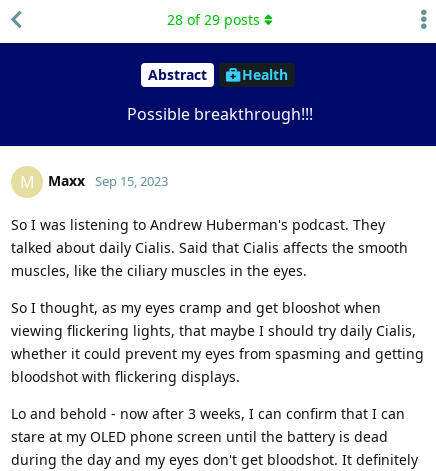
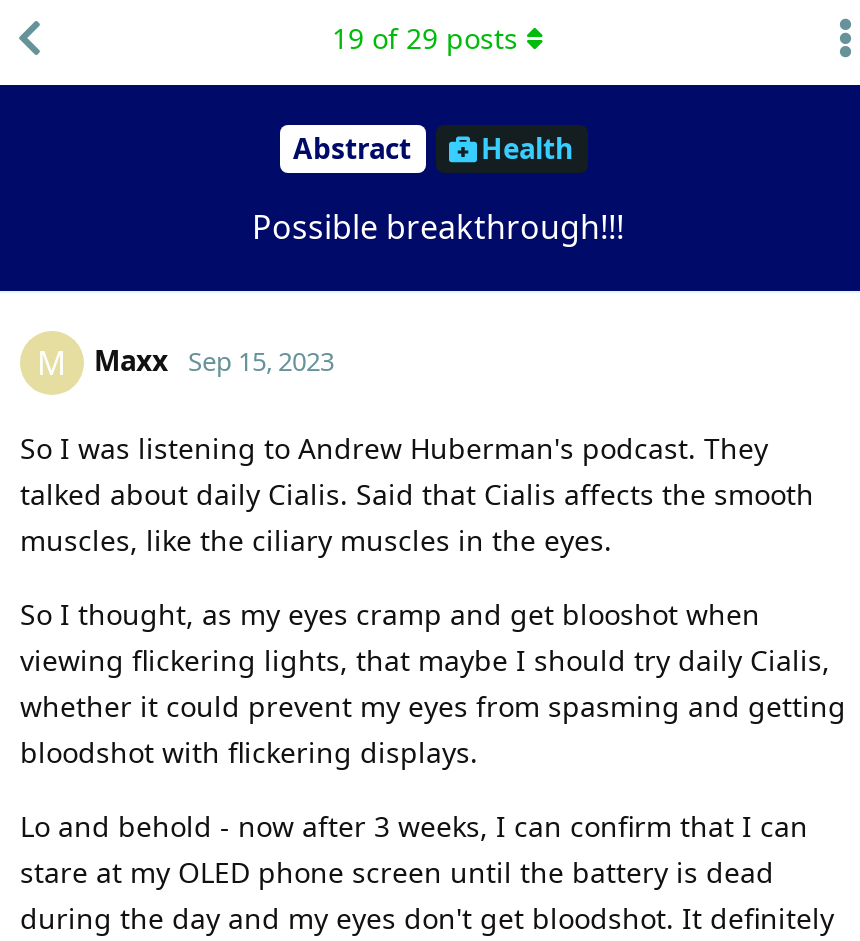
- 28 of 29 posts
+ 19 of 29 posts
